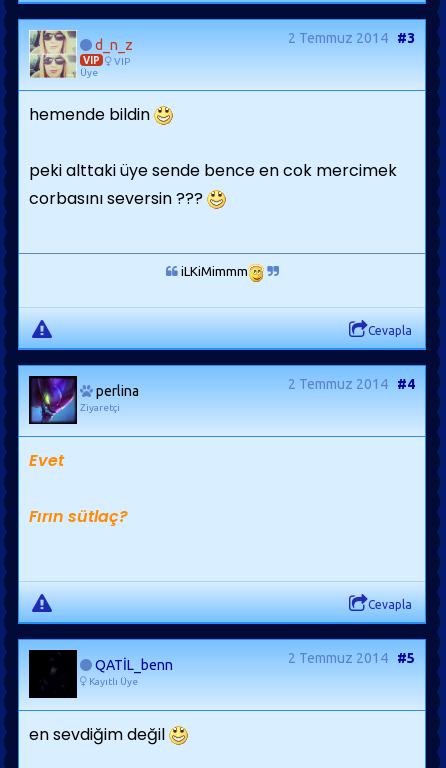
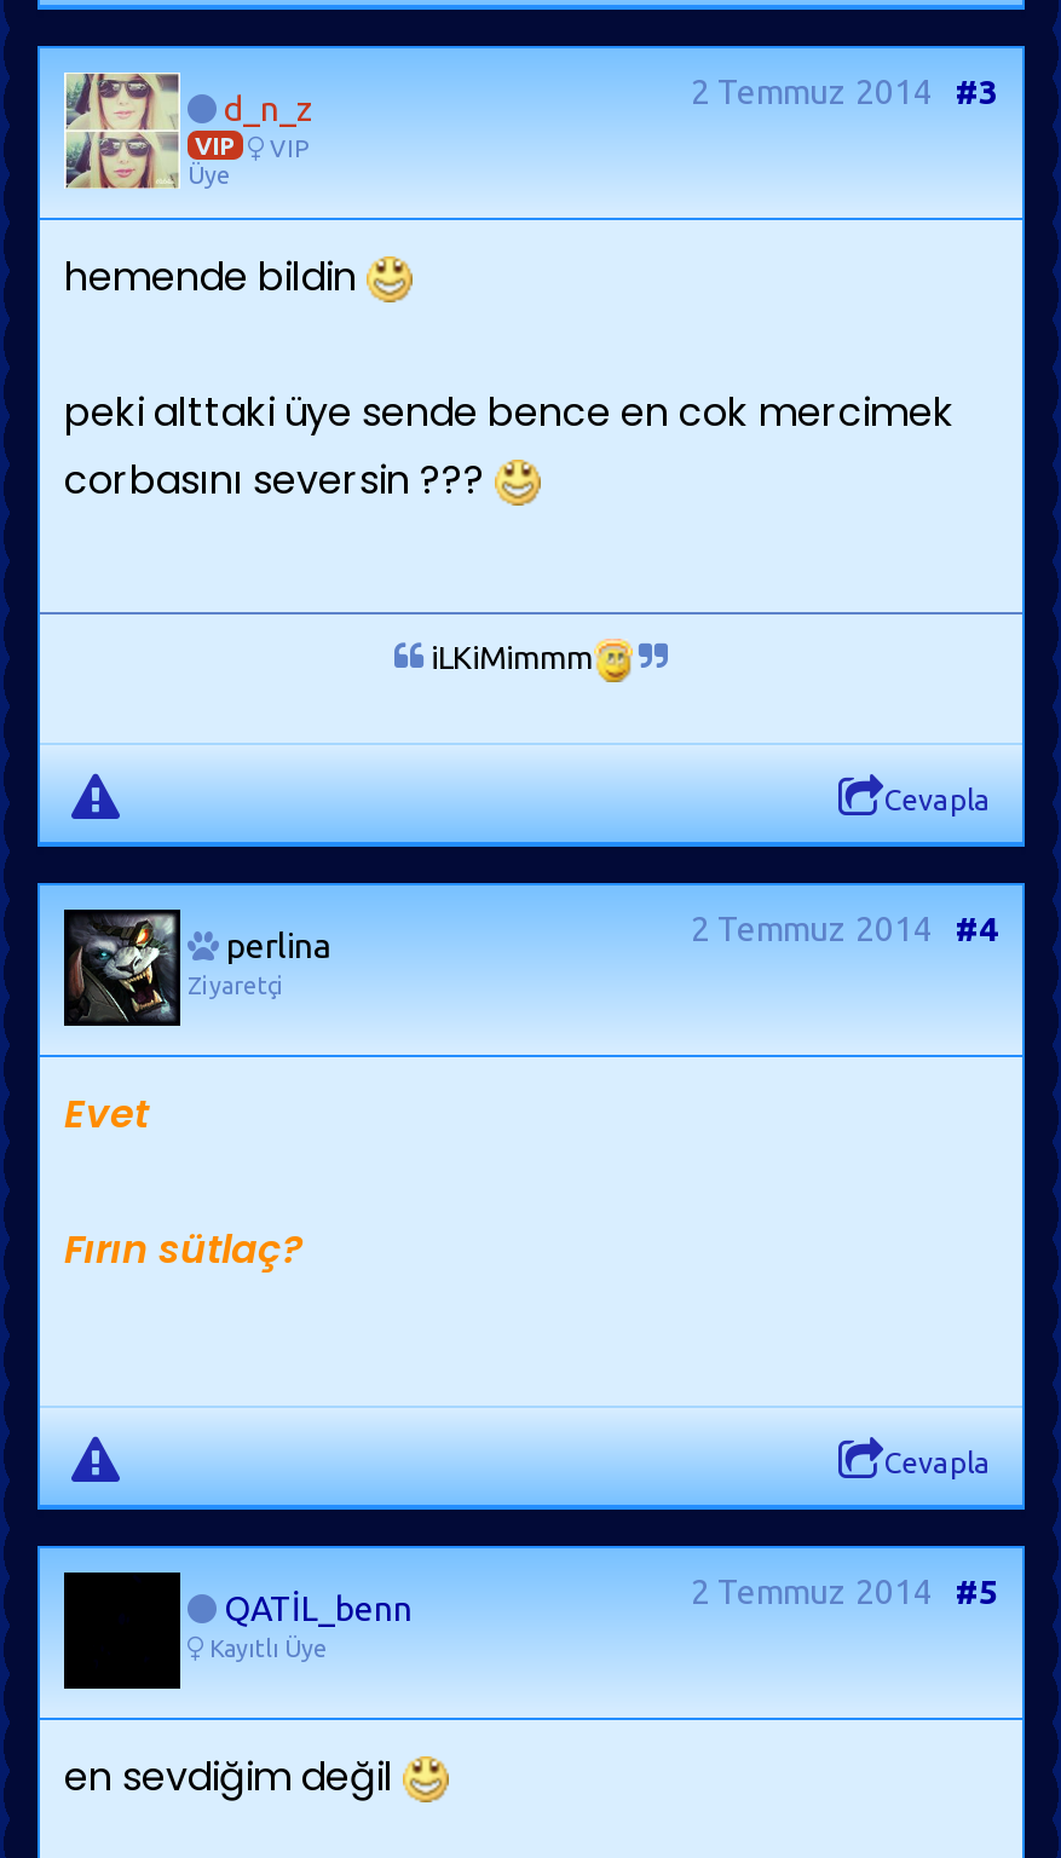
- [image]
+ [image]
